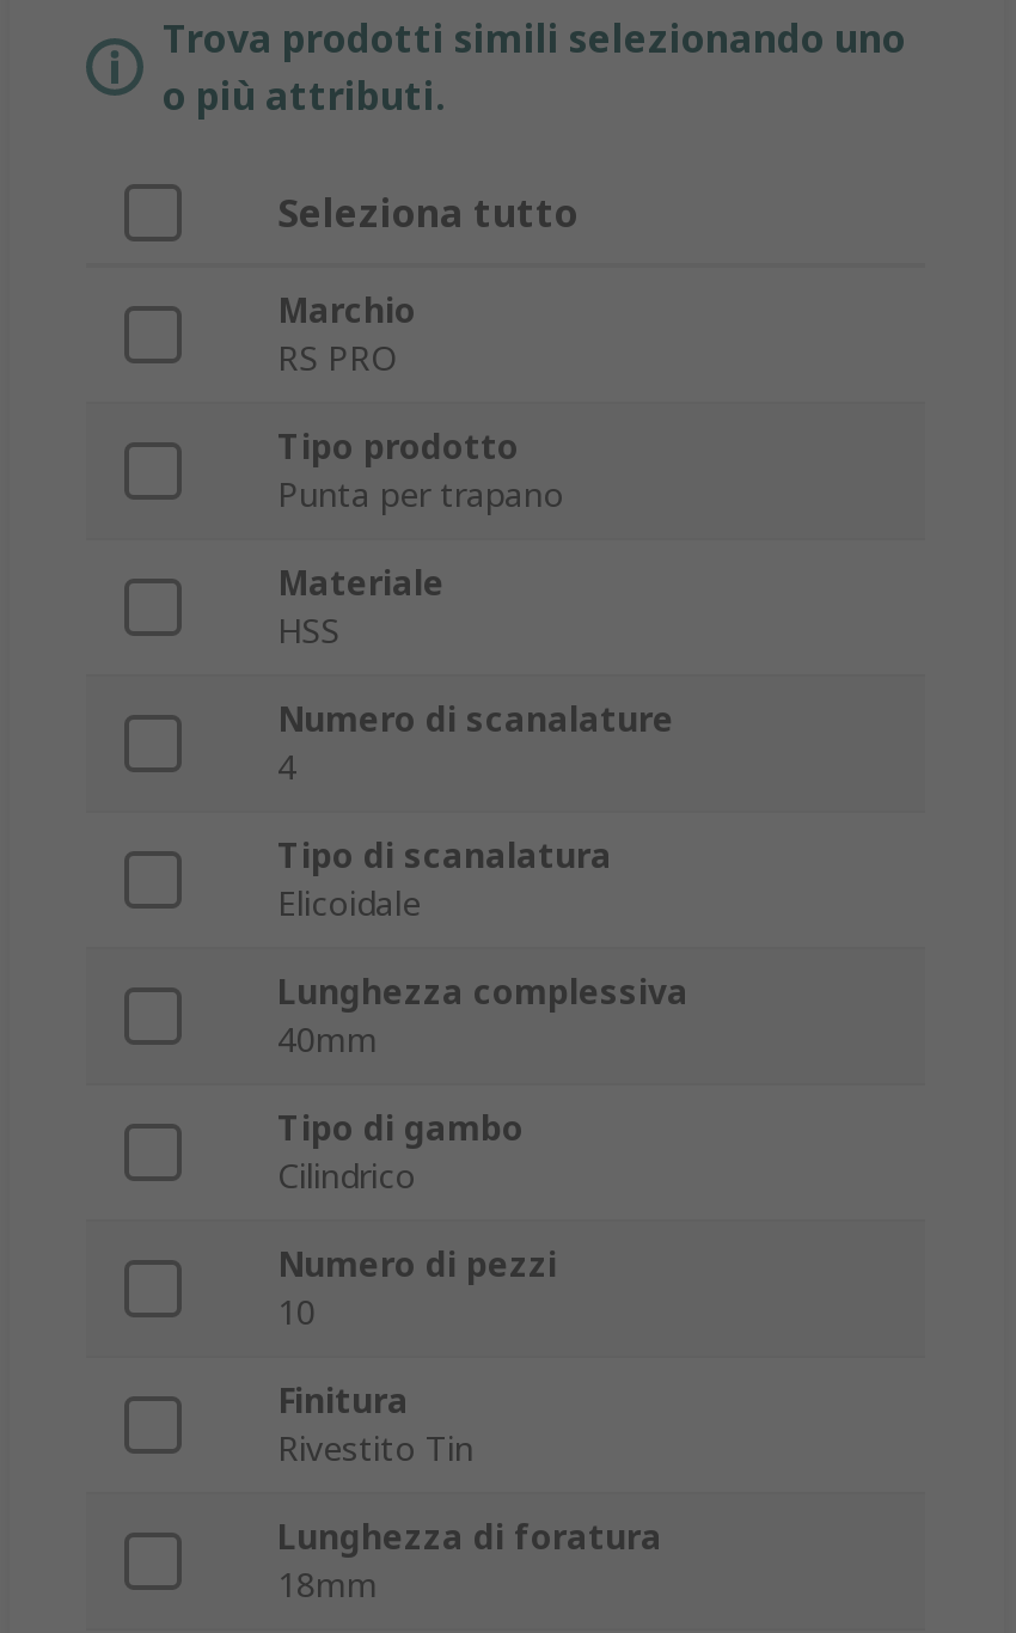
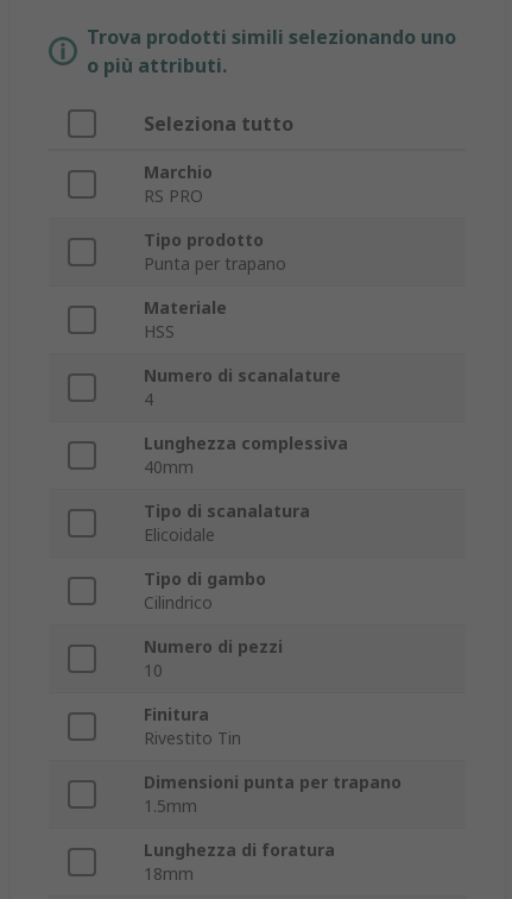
moved down: Tipo di scanalatura | Elicoidale

moved up: Lunghezza complessiva | 40mm

+ Dimensioni punta per trapano
+ 1.5mm
